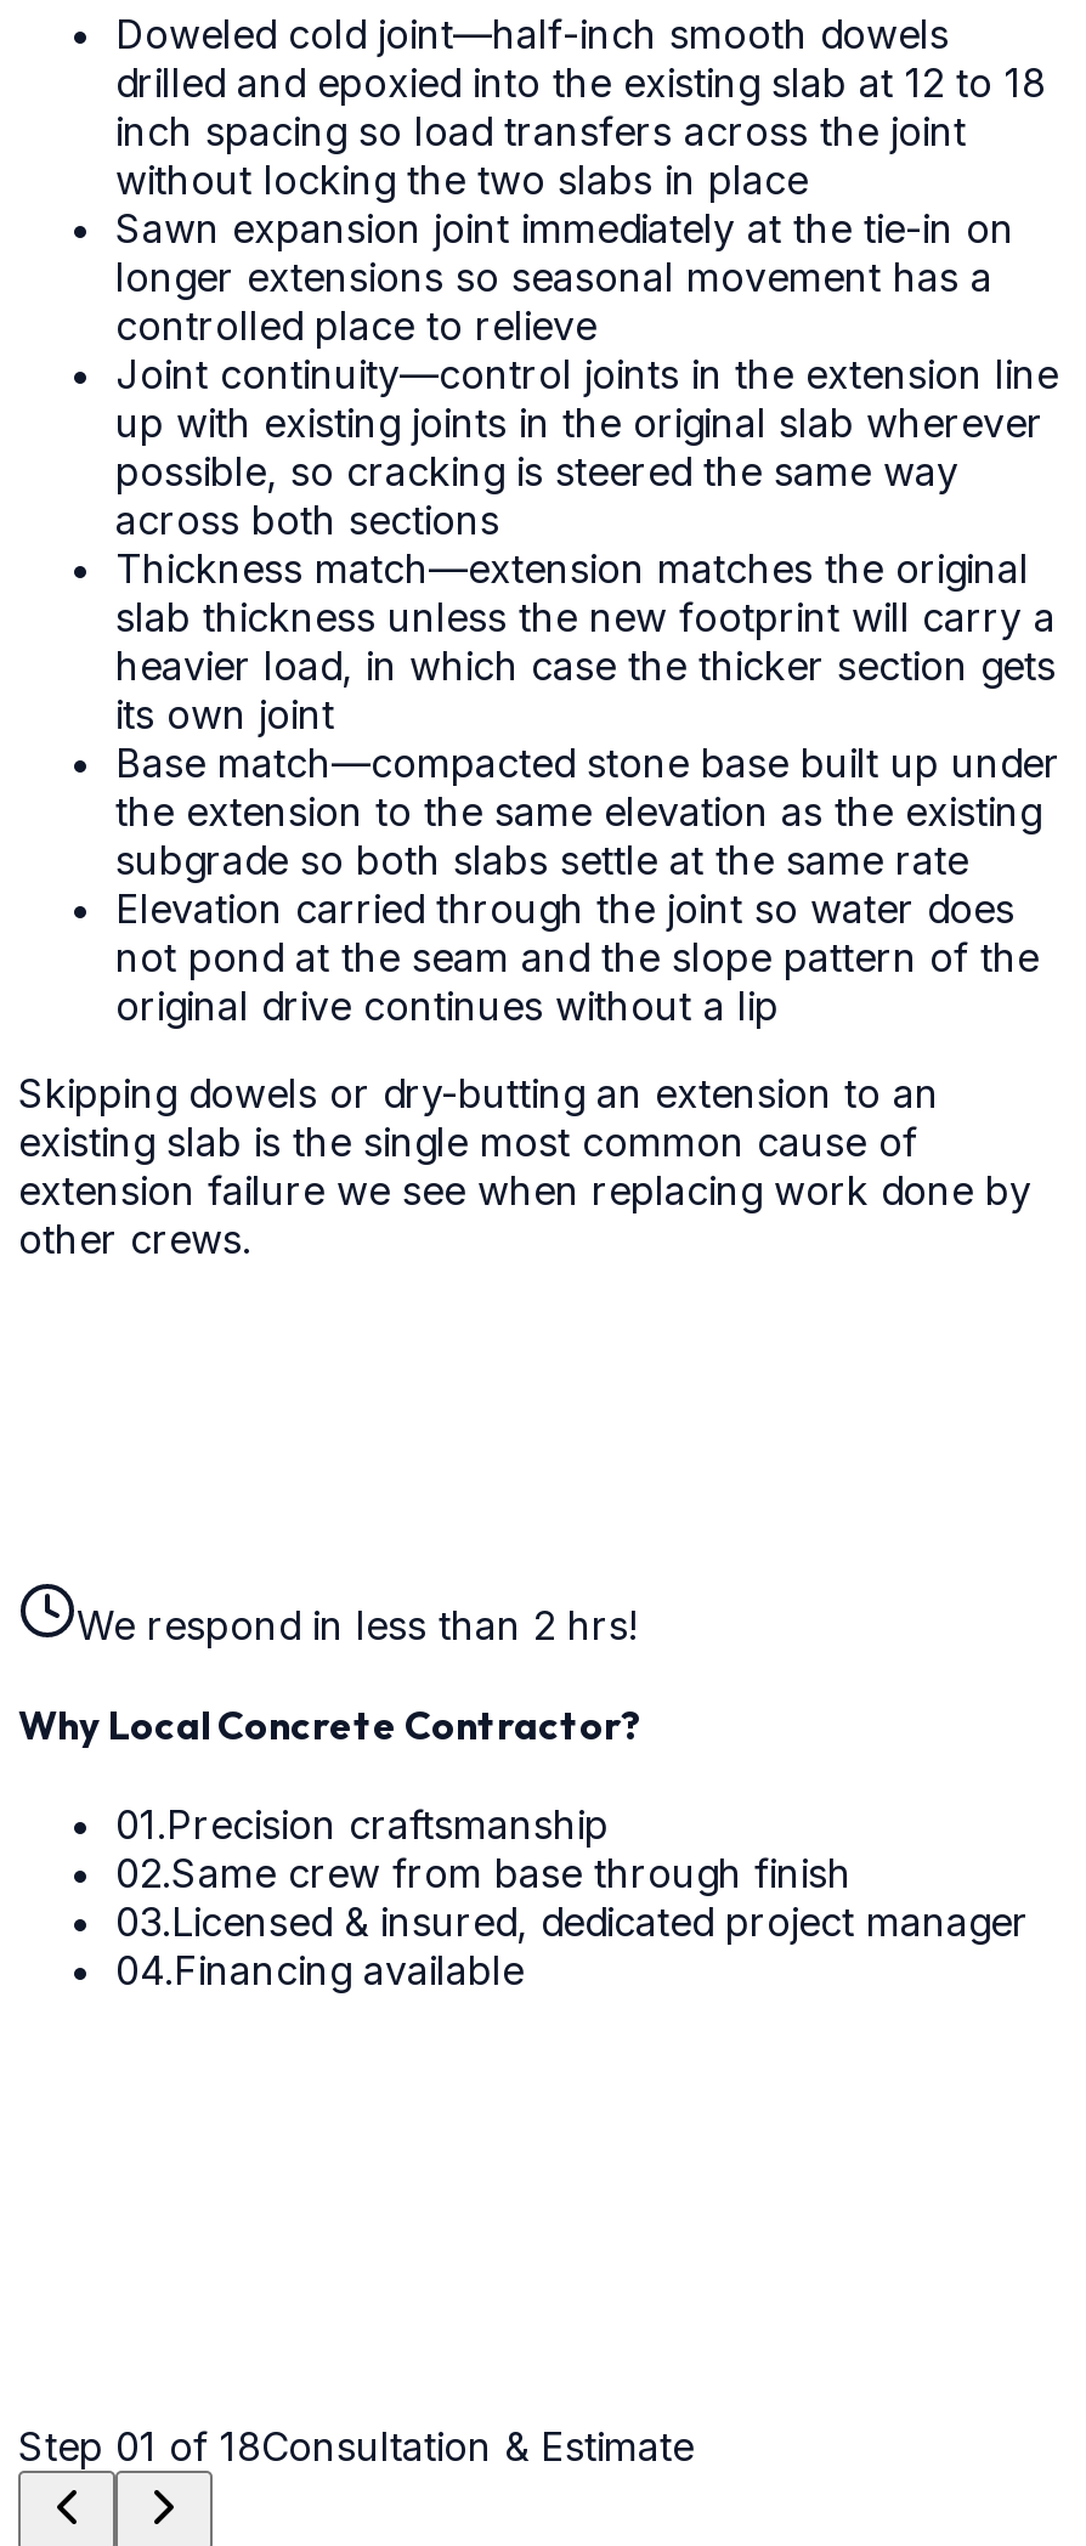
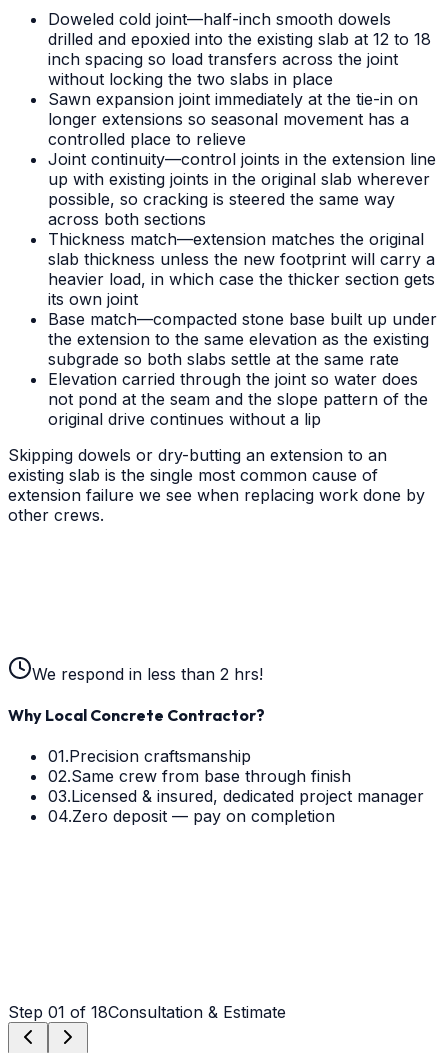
- 04.Financing available
+ 04.Zero deposit — pay on completion
